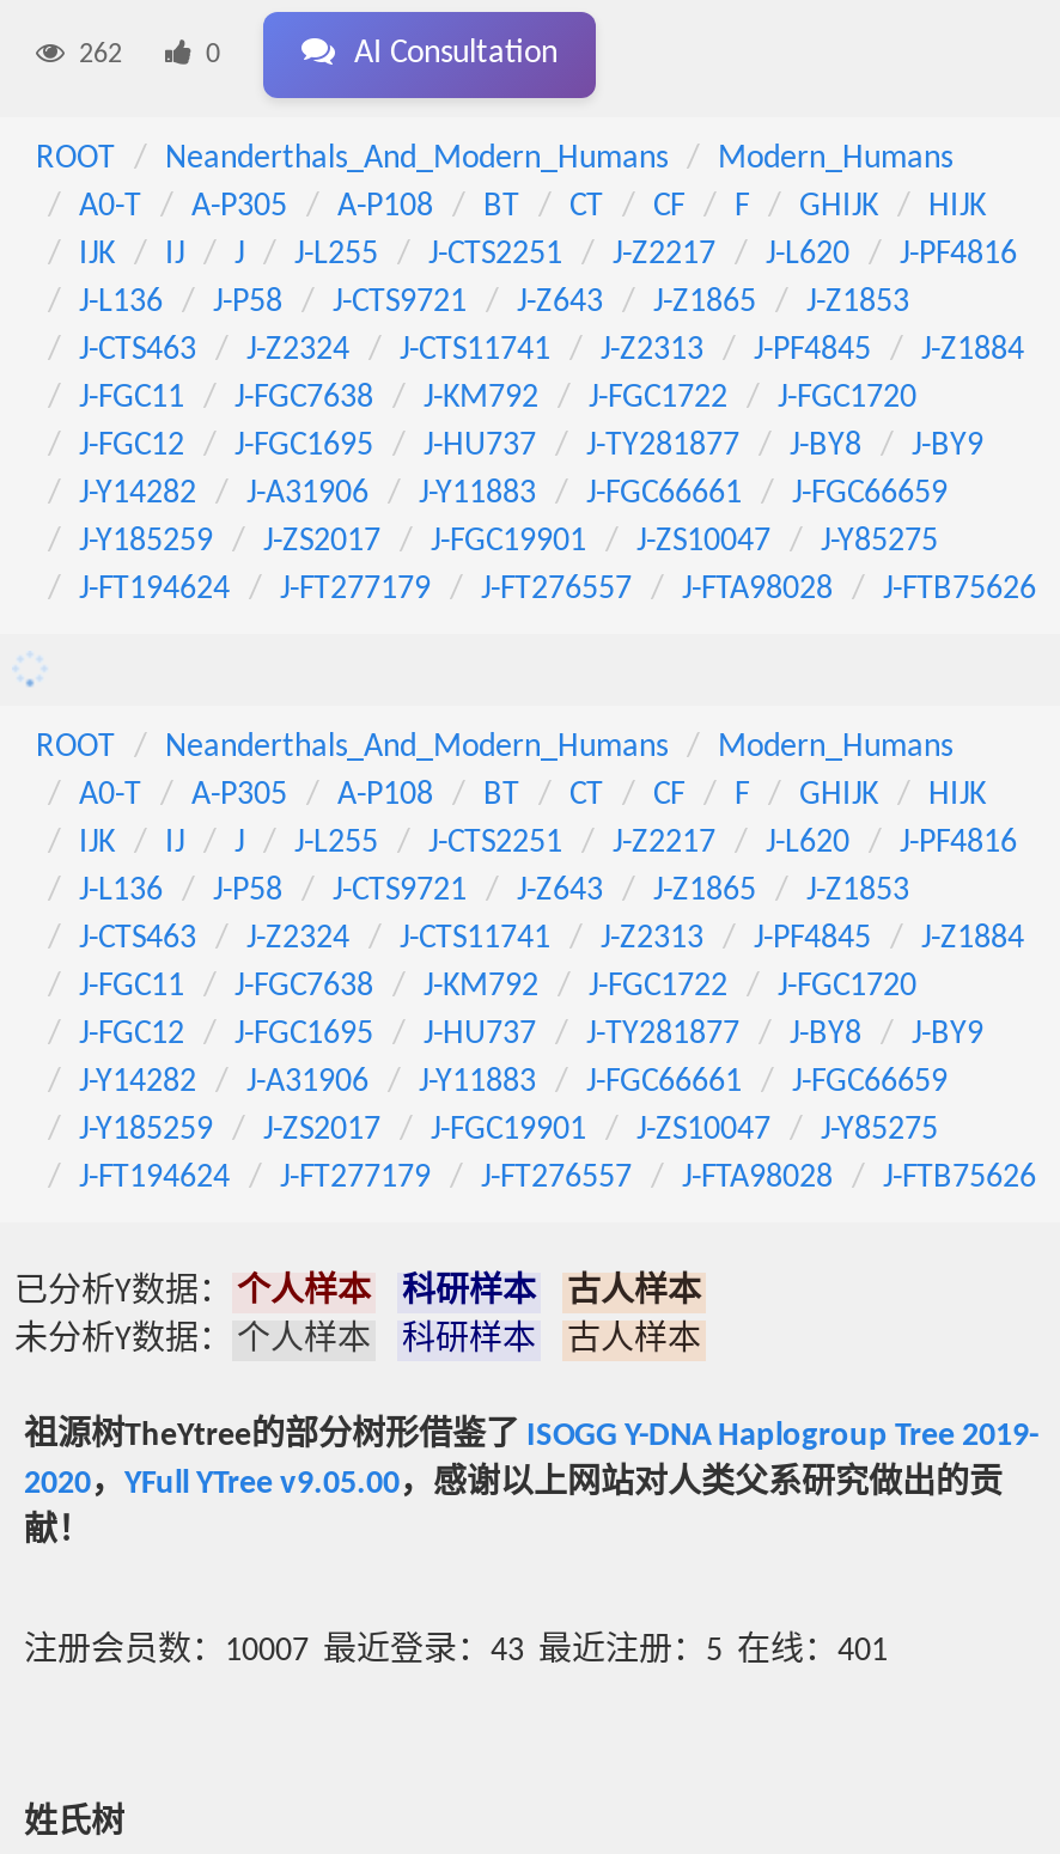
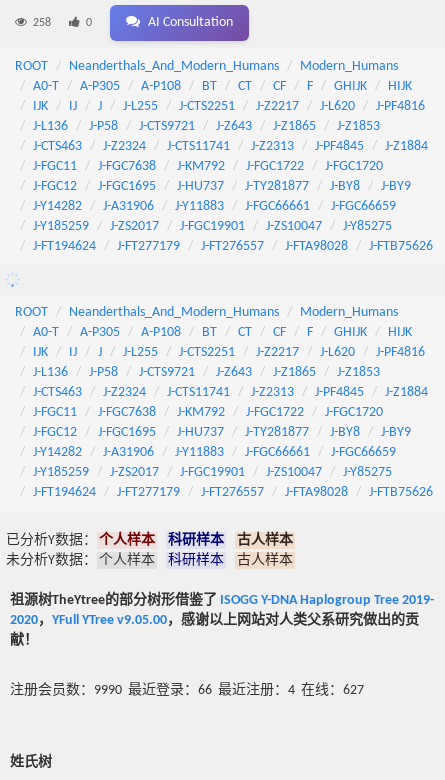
- 262
+ 258

- 注册会员数：10007 最近登录：43 最近注册：5 在线：401
+ 注册会员数：9990 最近登录：66 最近注册：4 在线：627
